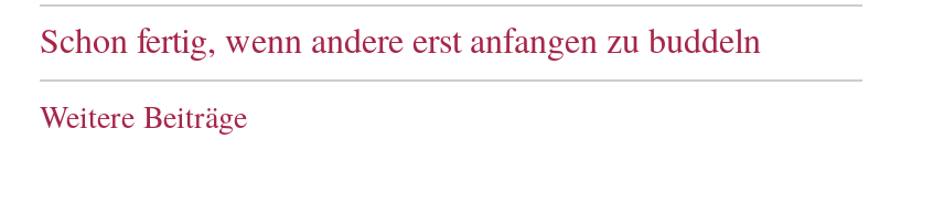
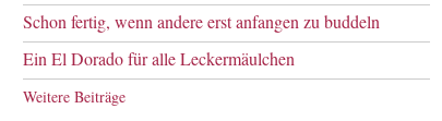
+ Ein El Dorado für alle Leckermäulchen
